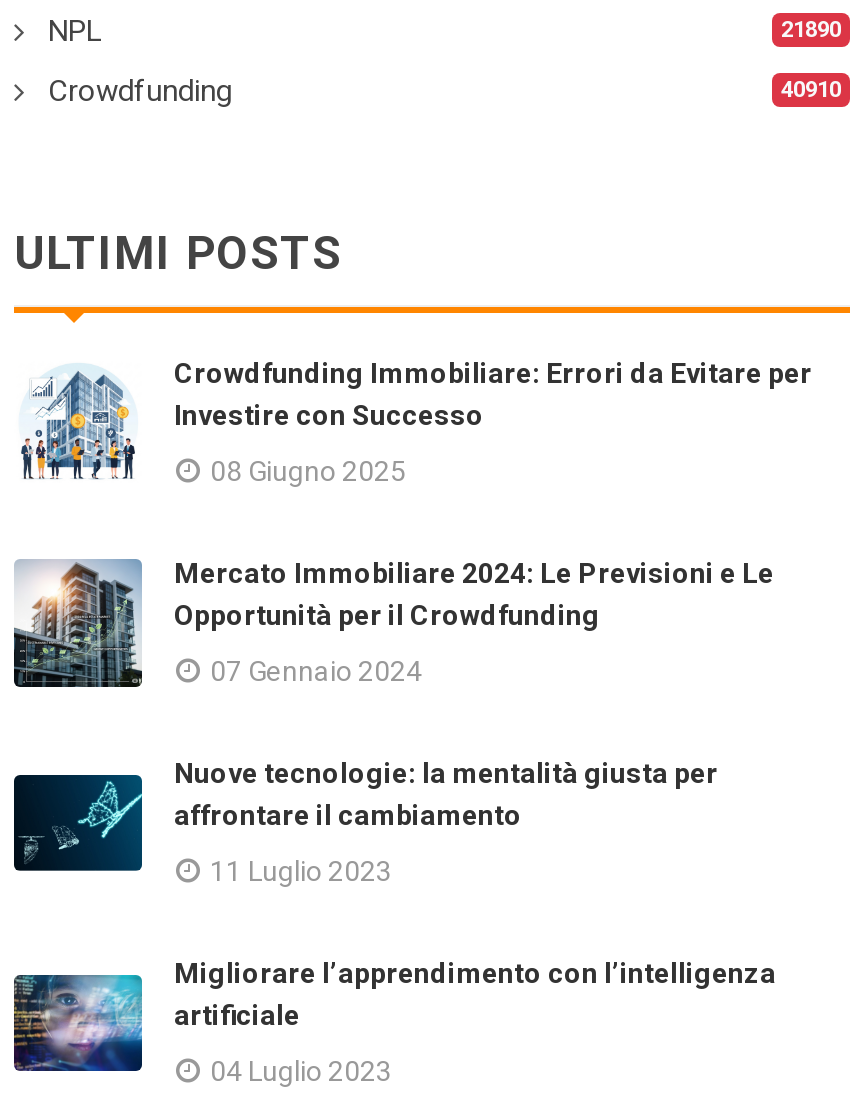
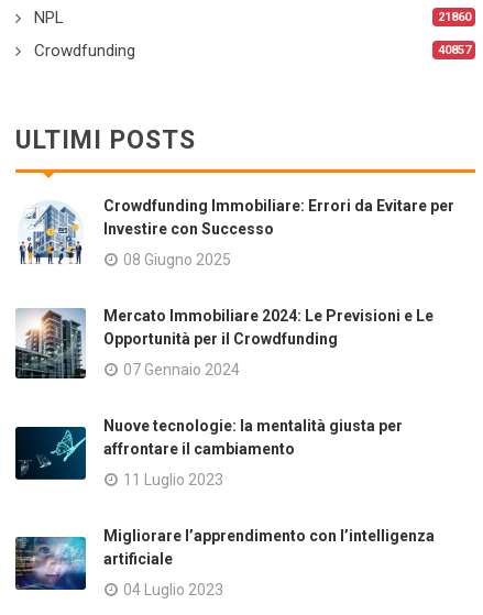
- 21890
+ 21860

- 40910
+ 40857
